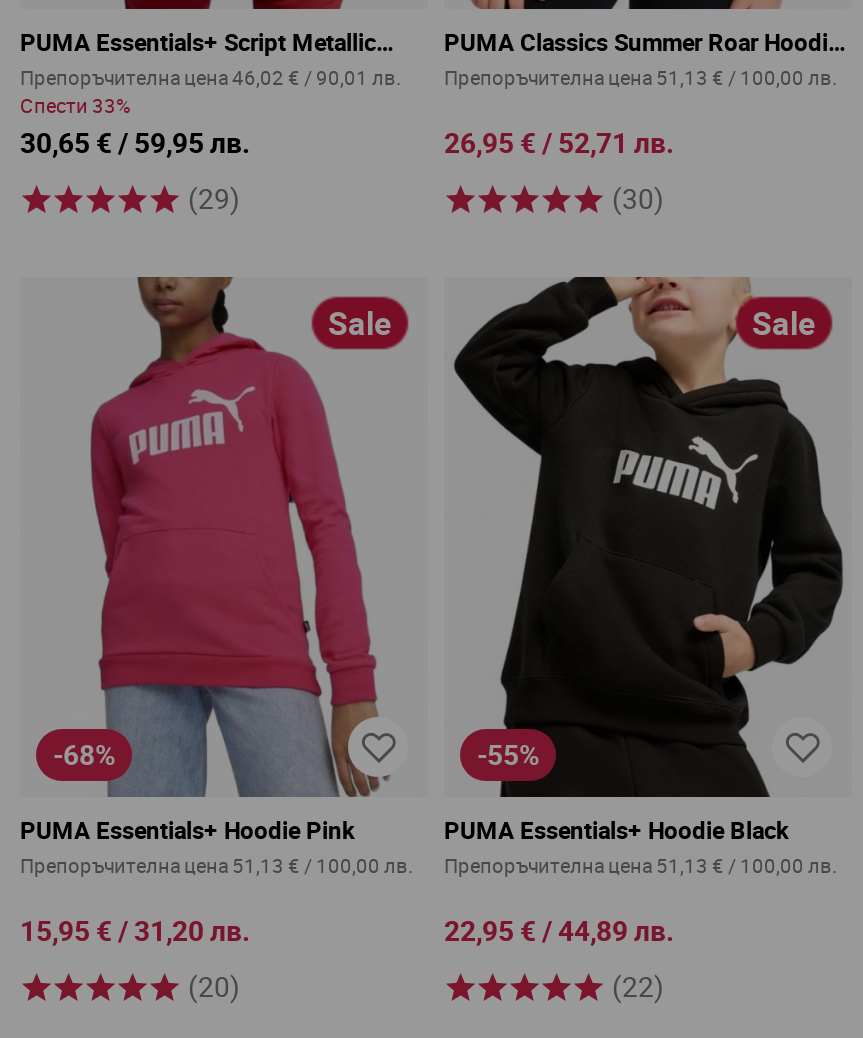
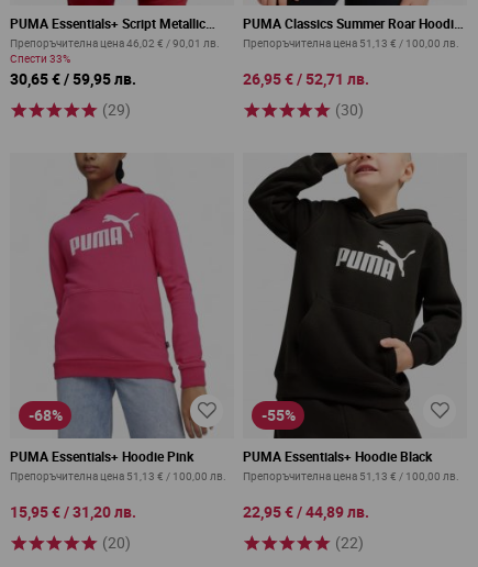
- Sale

- Sale
